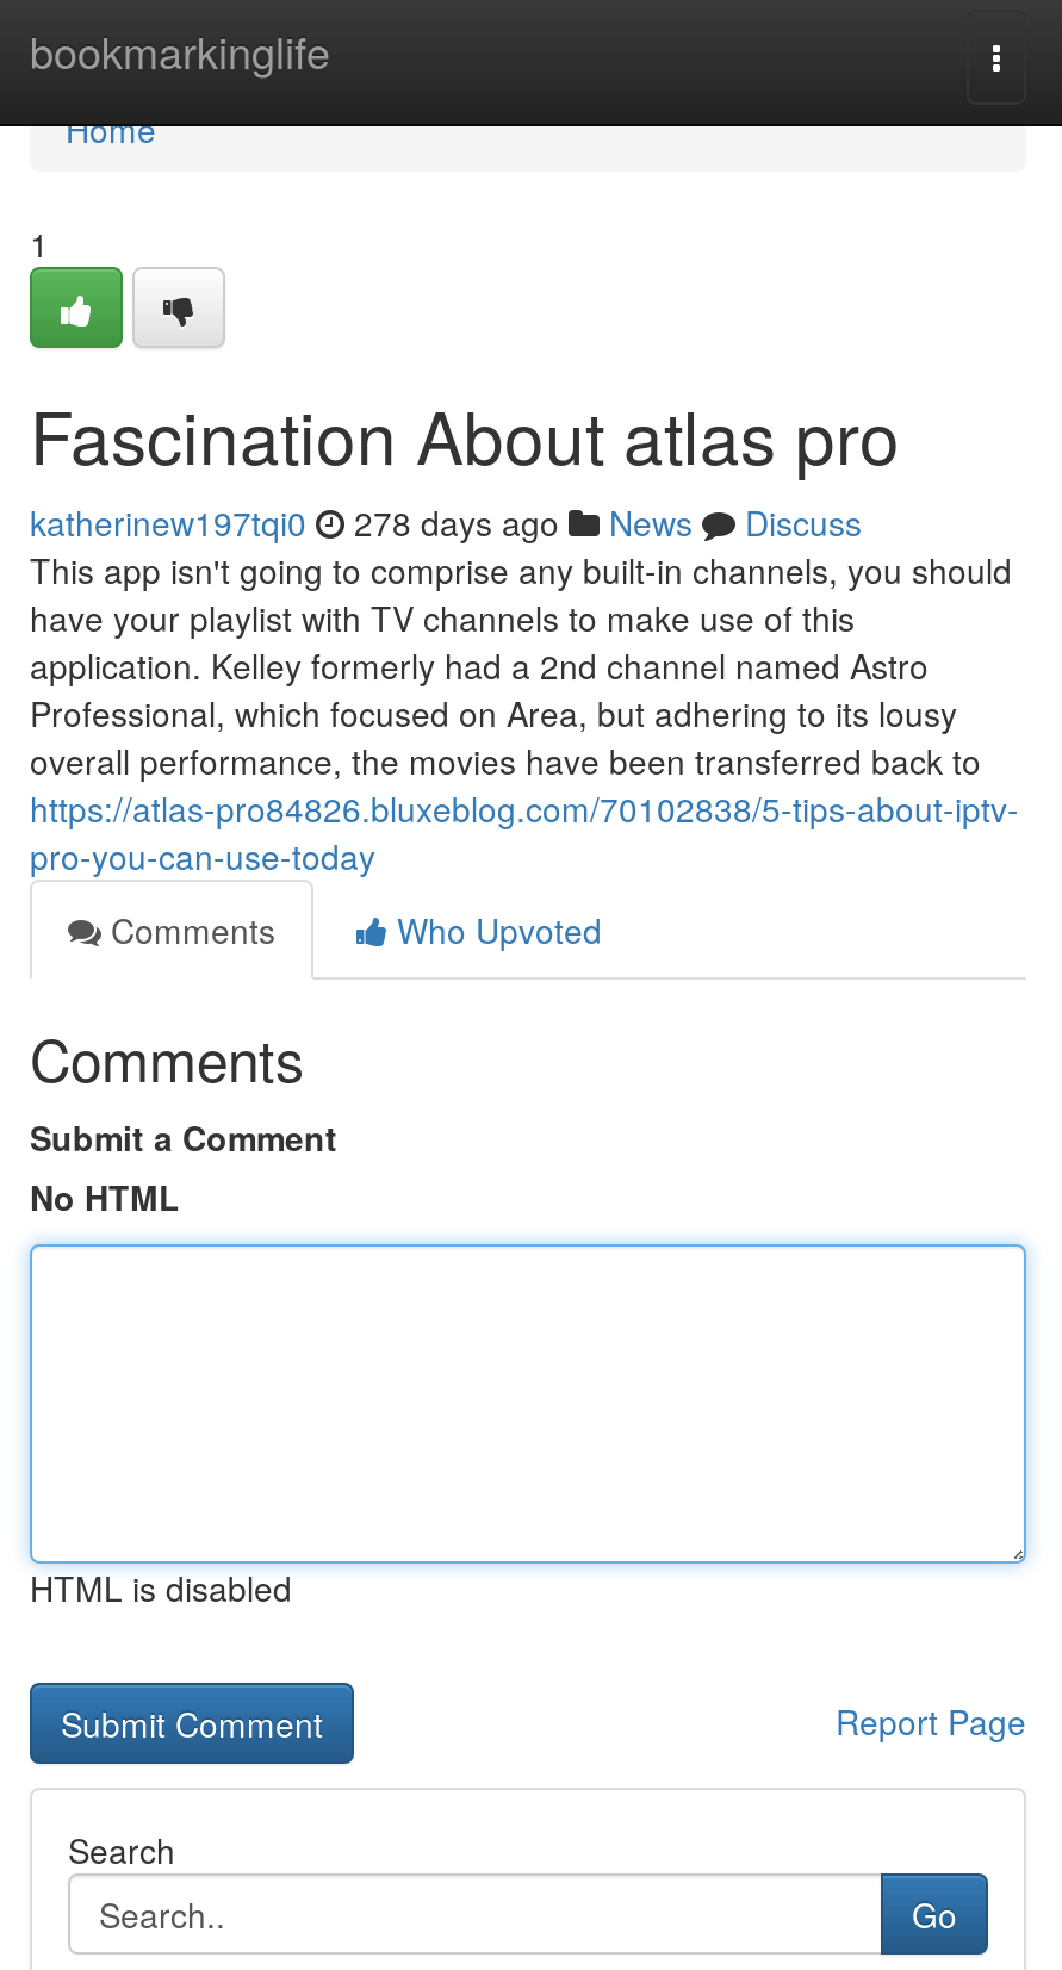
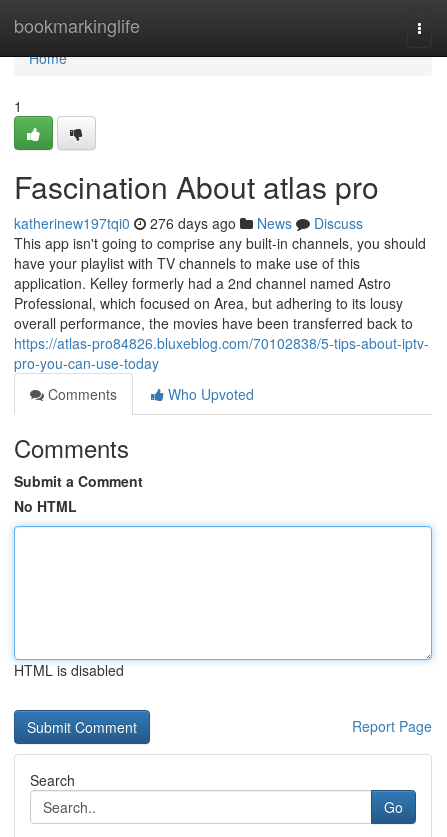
- katherinew197tqi0 278 days ago News Discuss
+ katherinew197tqi0 276 days ago News Discuss
